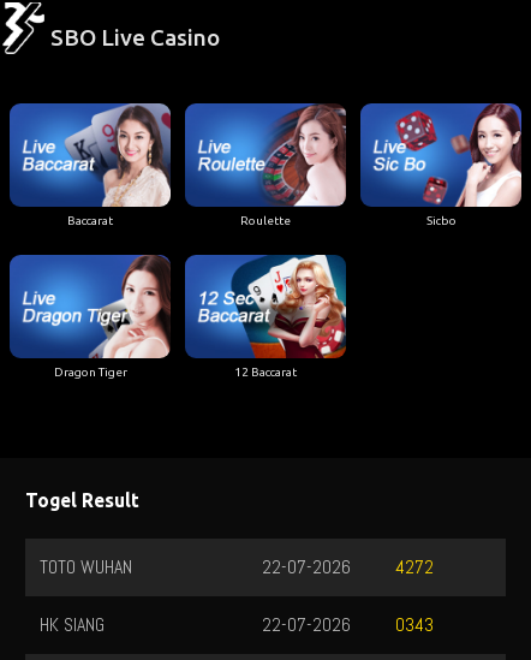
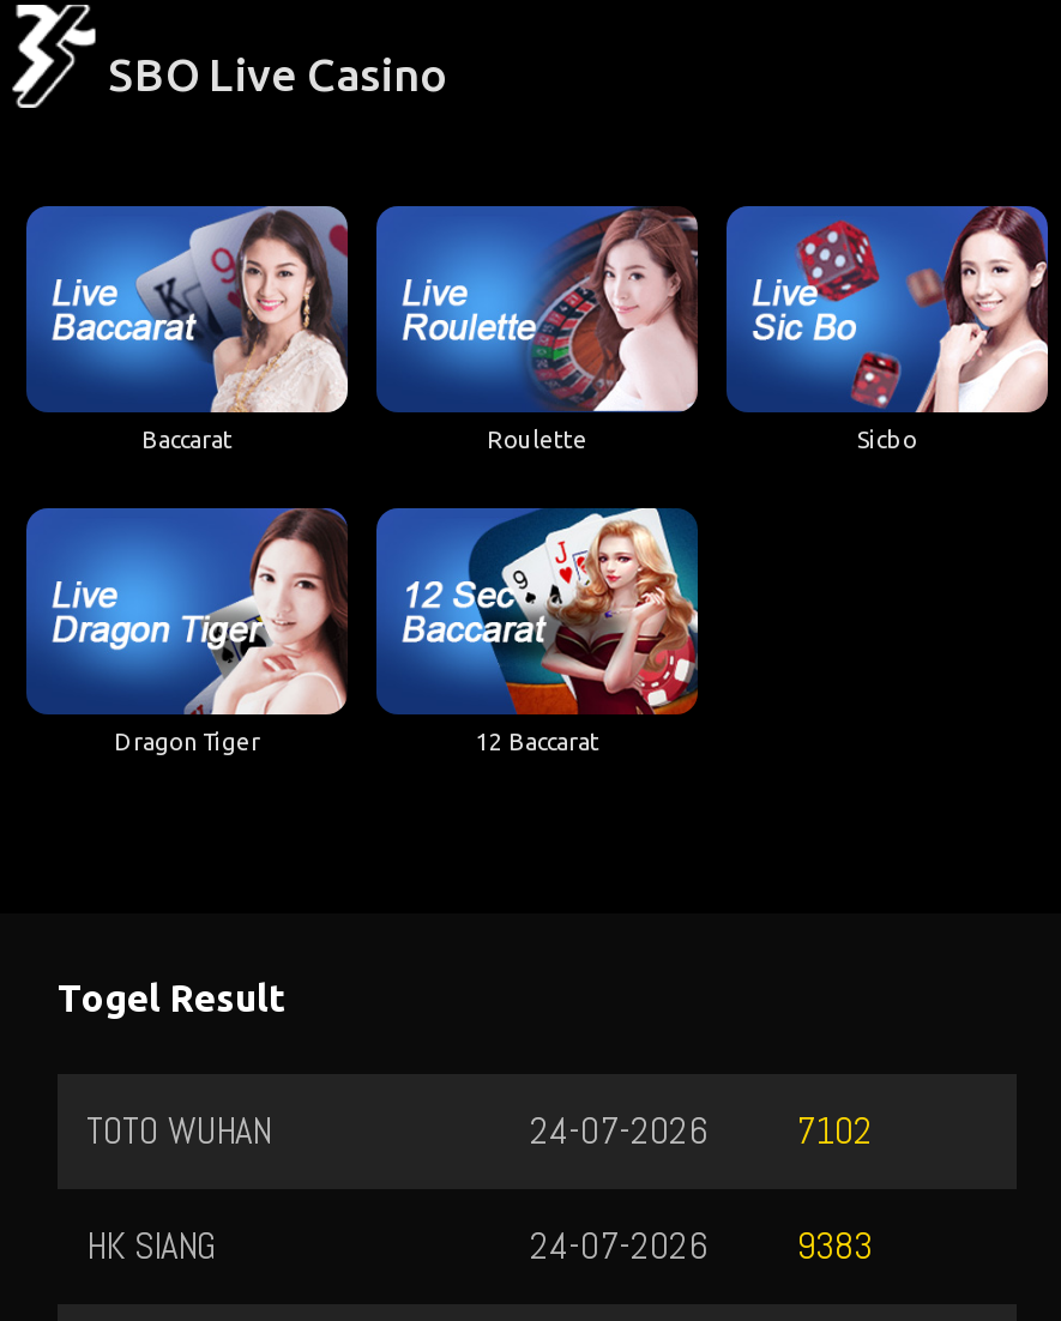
- 22-07-2026
+ 24-07-2026

- 4272
+ 7102

- 22-07-2026
+ 24-07-2026

- 0343
+ 9383
